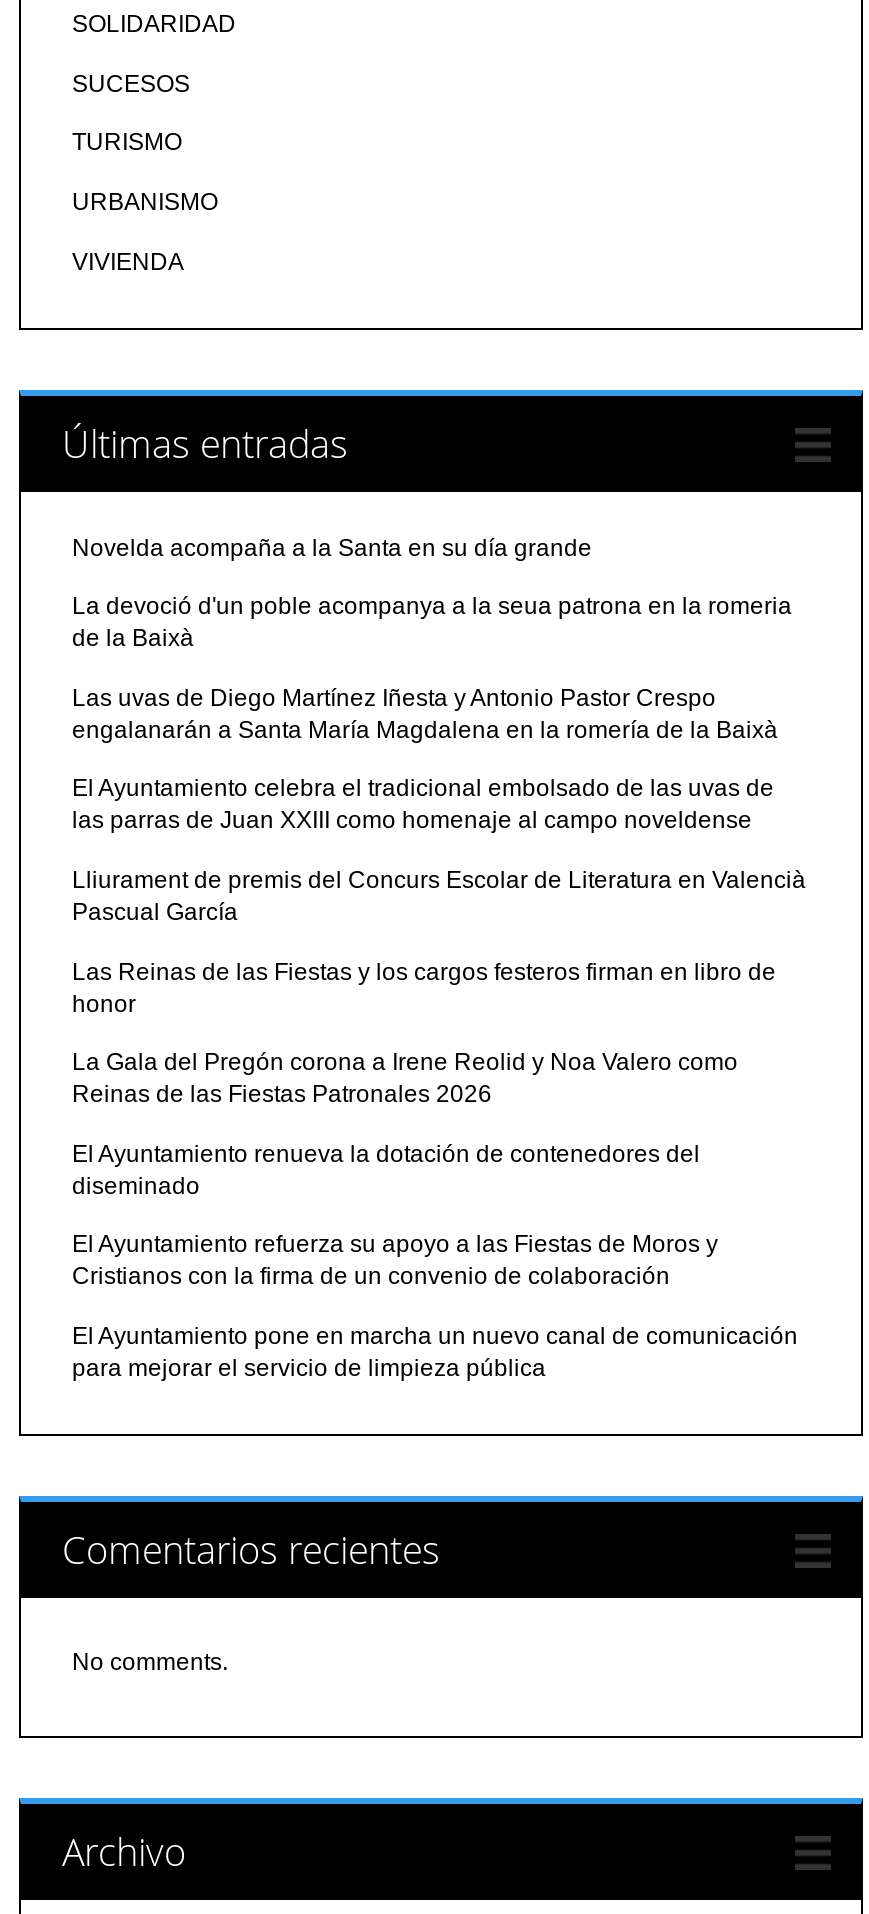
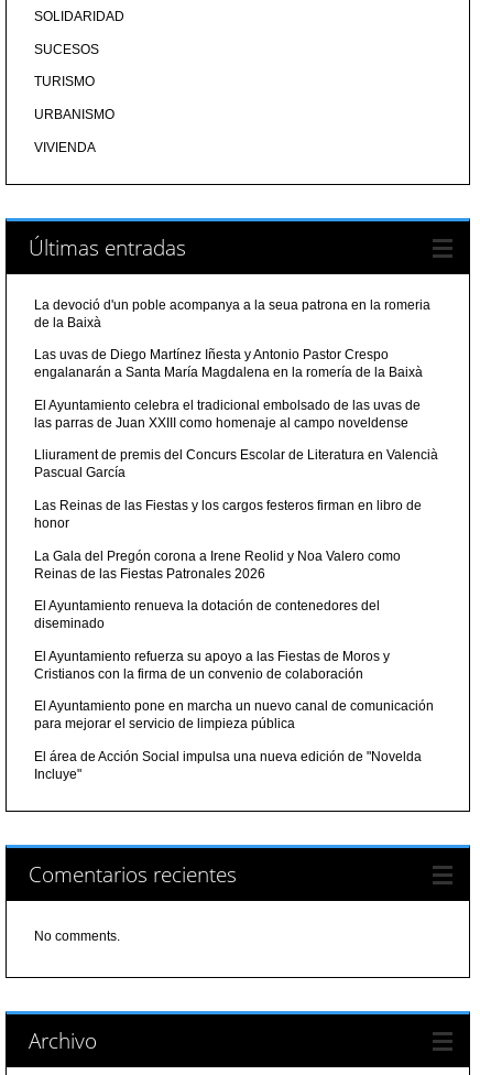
- Novelda acompaña a la Santa en su día grande

moved up: La devoció d'un poble acompanya a la seua patrona en la romeria | de la Baixà | Las uvas de Diego Martínez Iñesta y Antonio Pastor Crespo | ... | El Ayuntamiento pone en marcha un nuevo canal de comunicación | para mejorar el servicio de limpieza pública

+ El área de Acción Social impulsa una nueva edición de "Novelda
+ Incluye"
